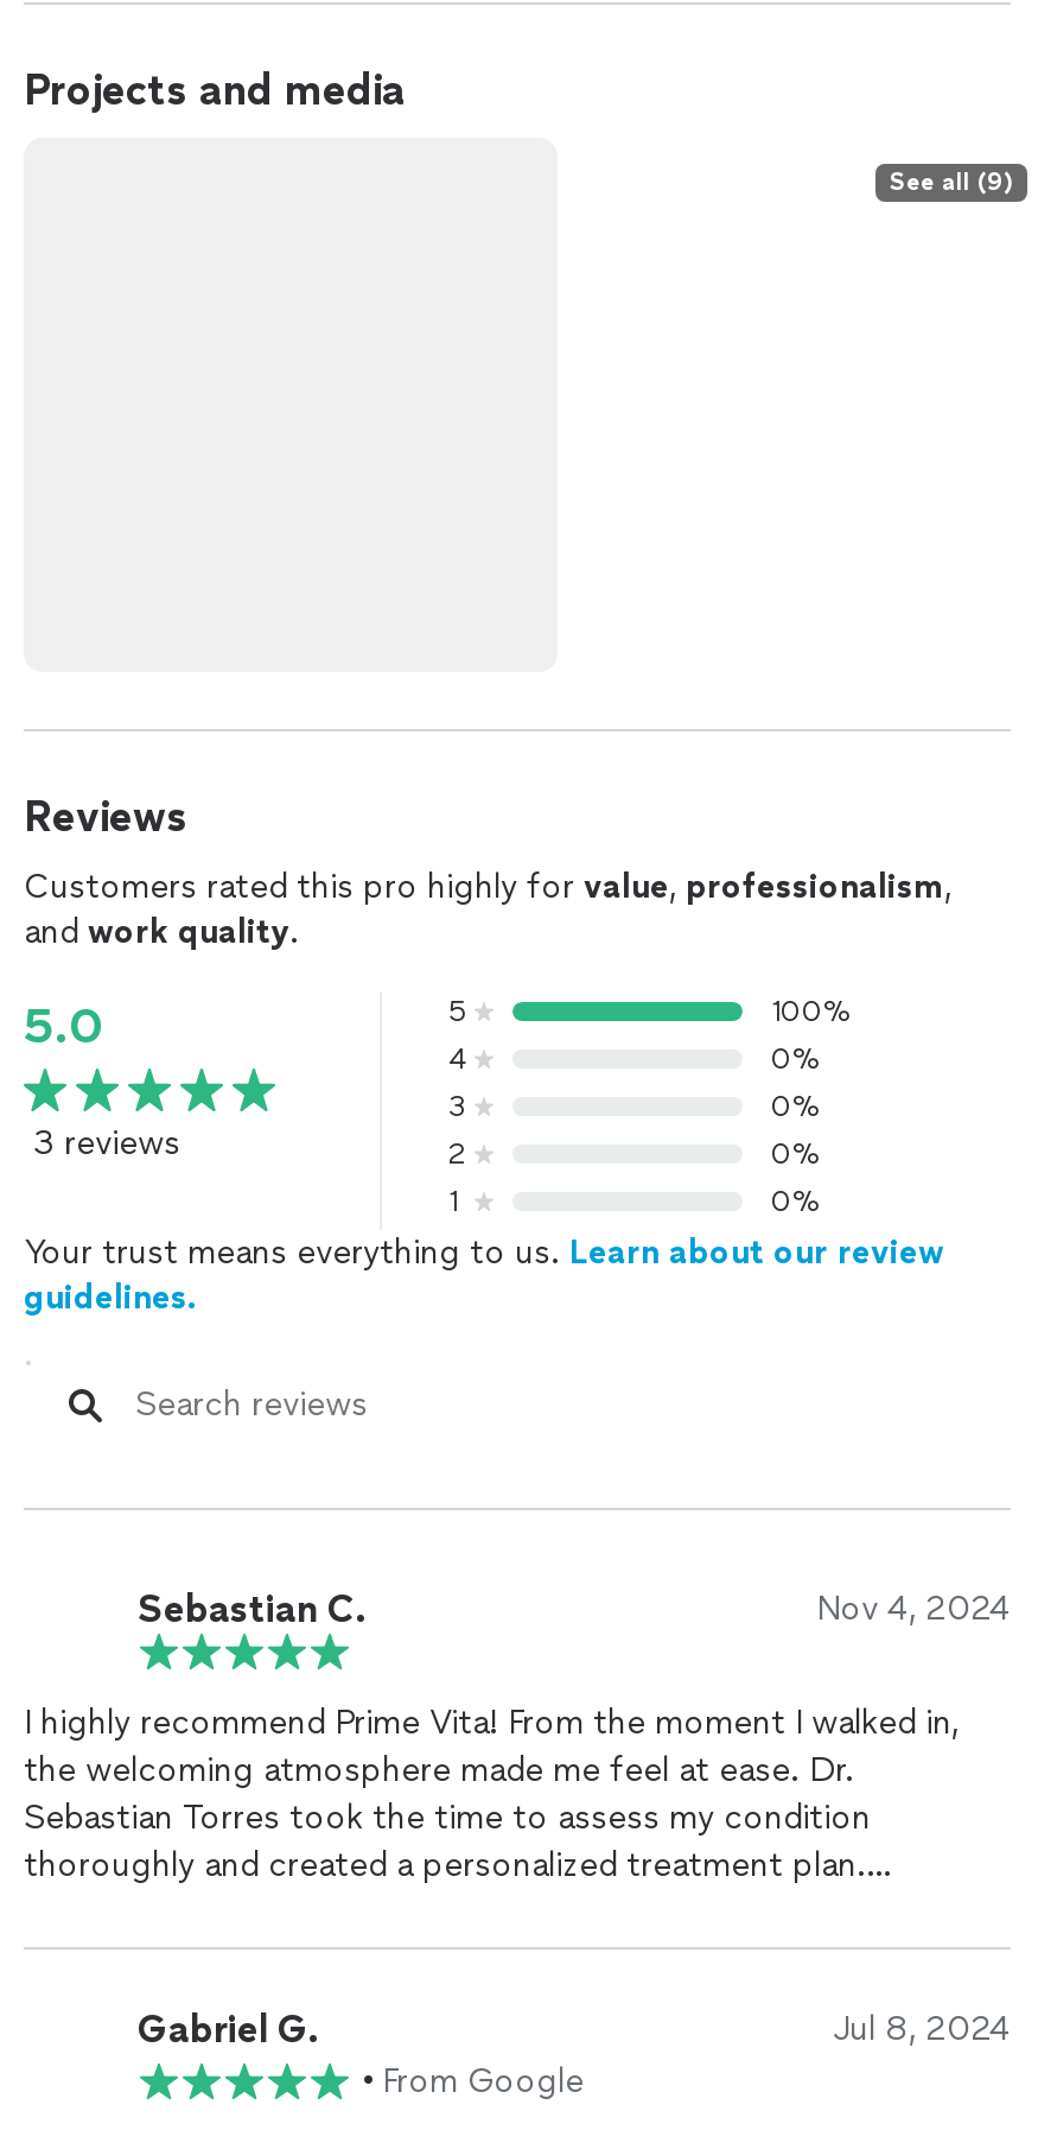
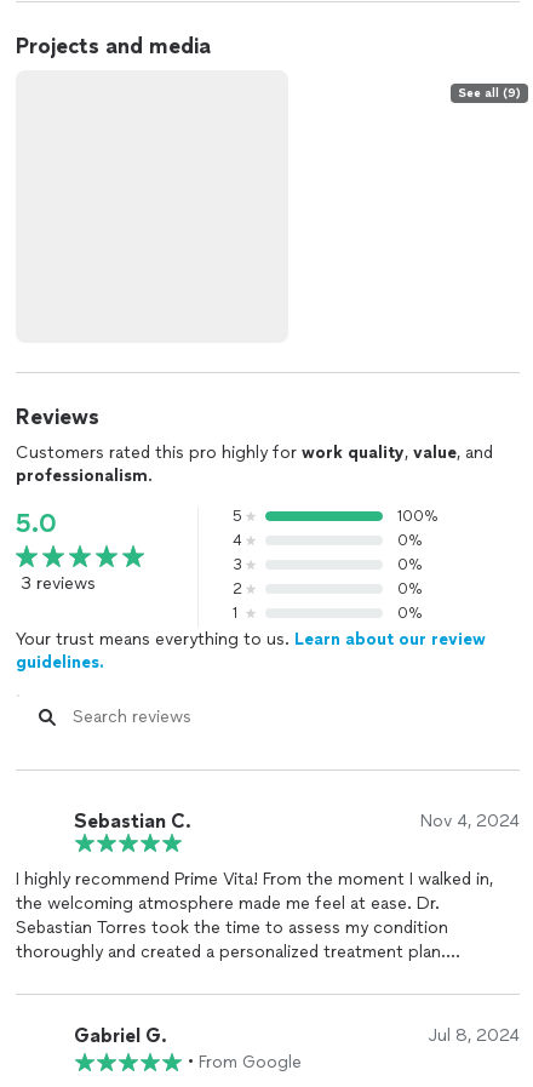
- Customers rated this pro highly for value, professionalism,
- and work quality.
+ Customers rated this pro highly for work quality, value, and
+ professionalism.
